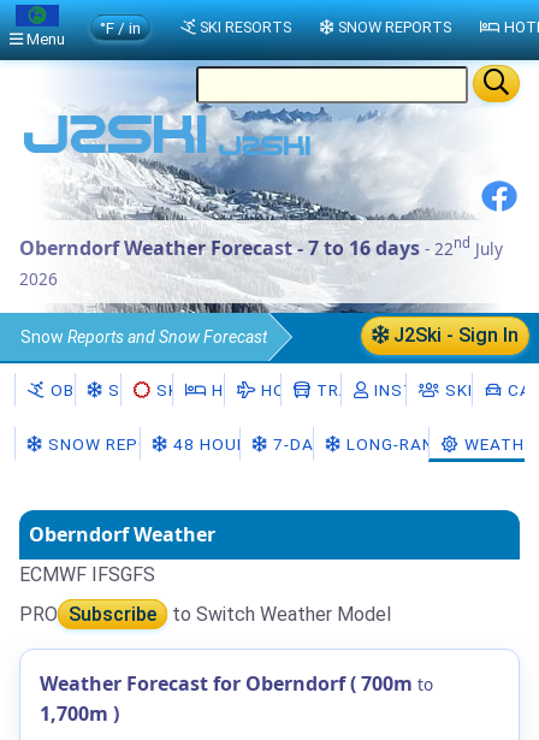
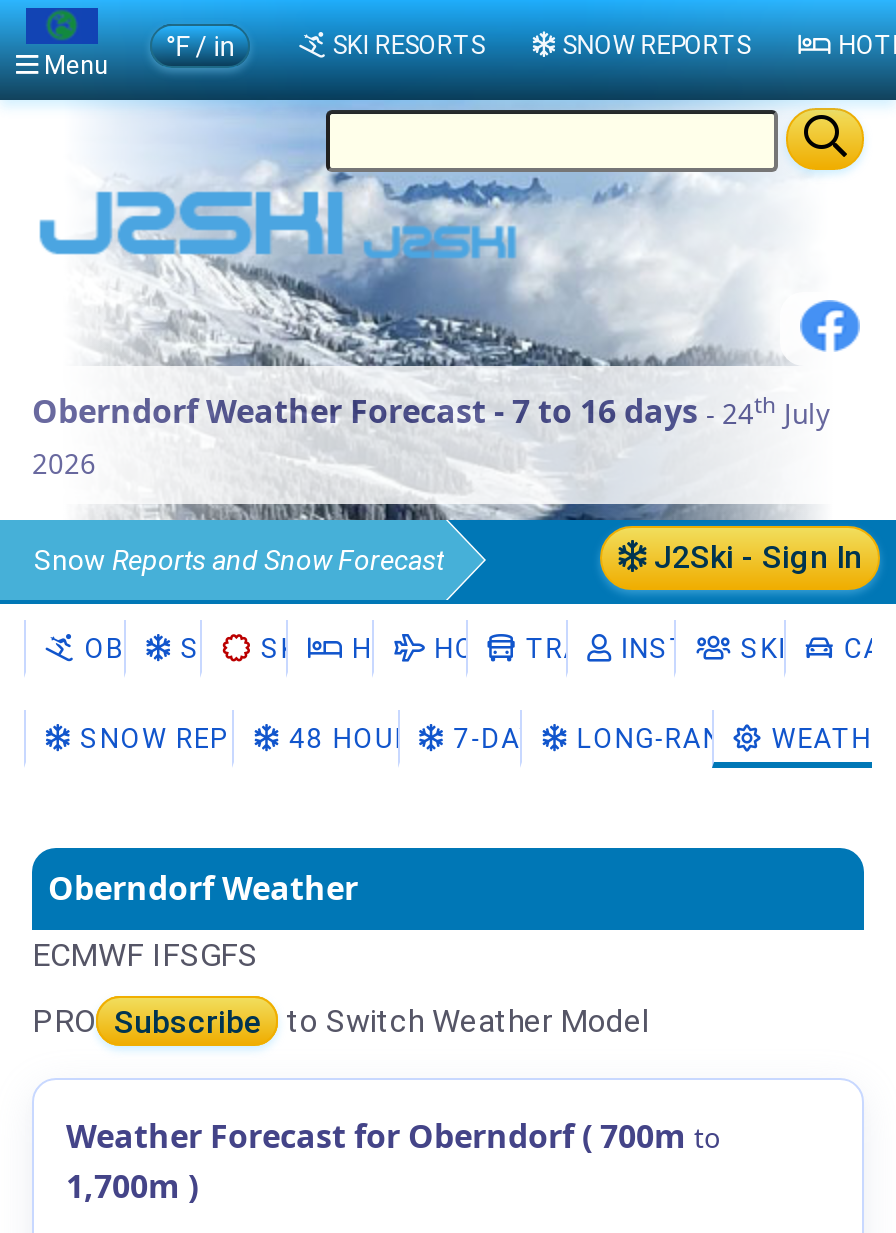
- Oberndorf Weather Forecast - 7 to 16 days - 22nd July
+ Oberndorf Weather Forecast - 7 to 16 days - 24th July
